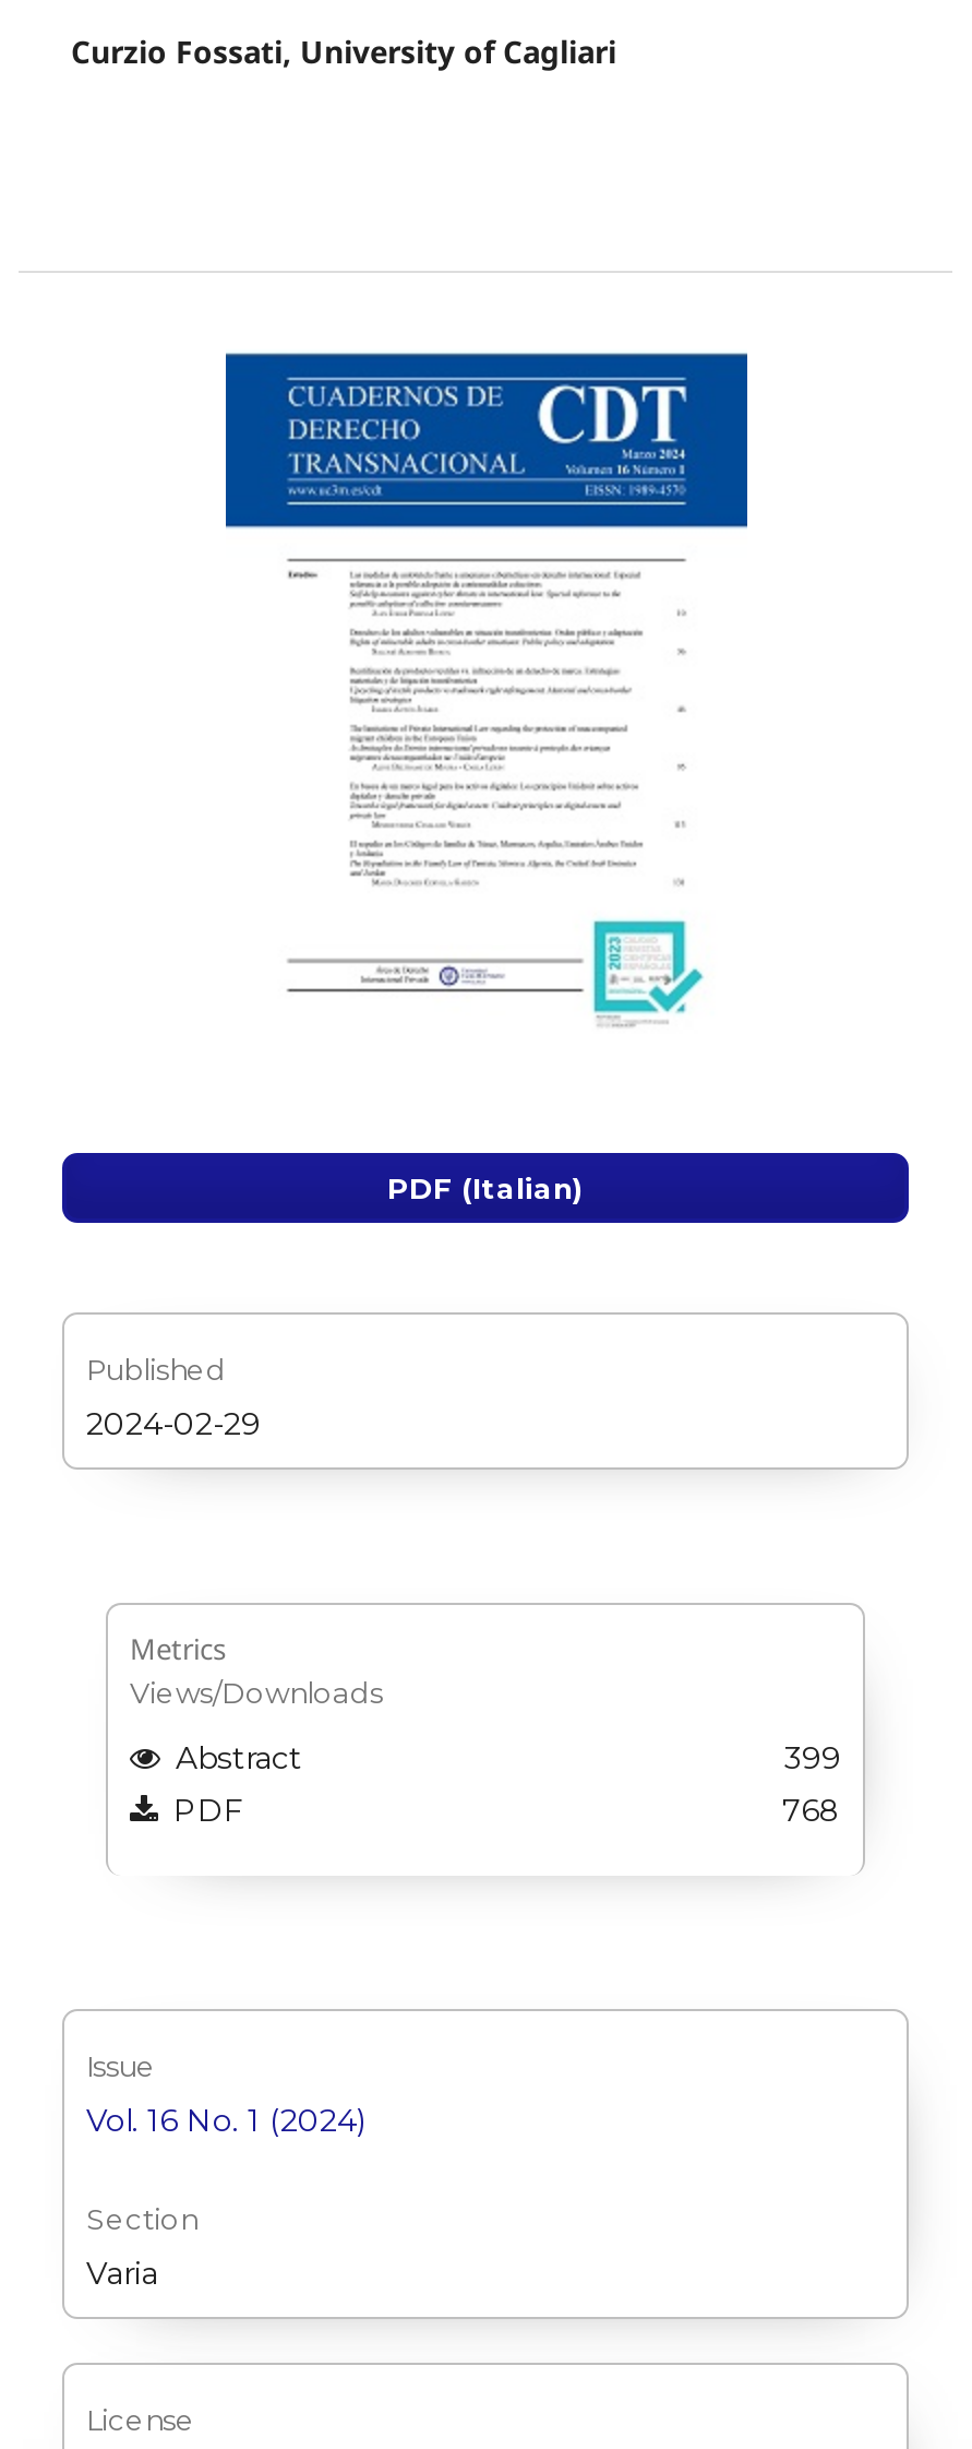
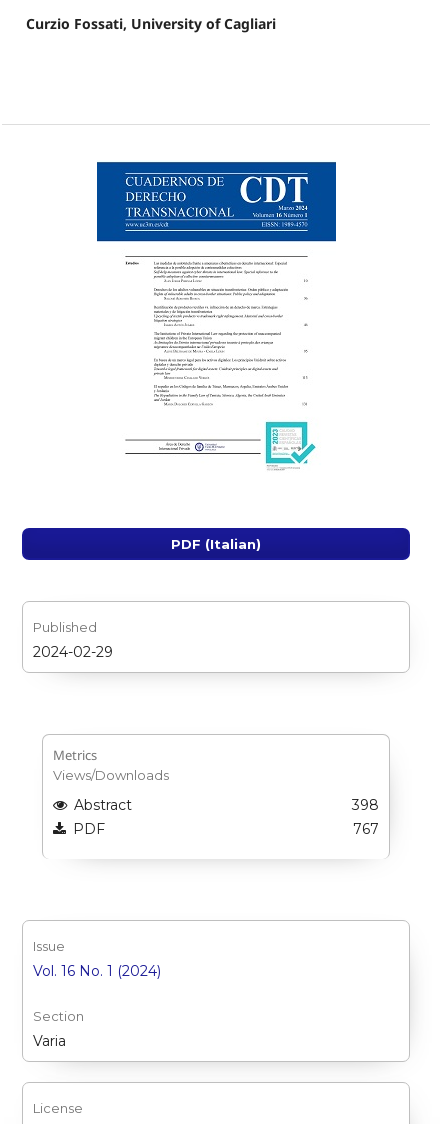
- 399
+ 398

- 768
+ 767
